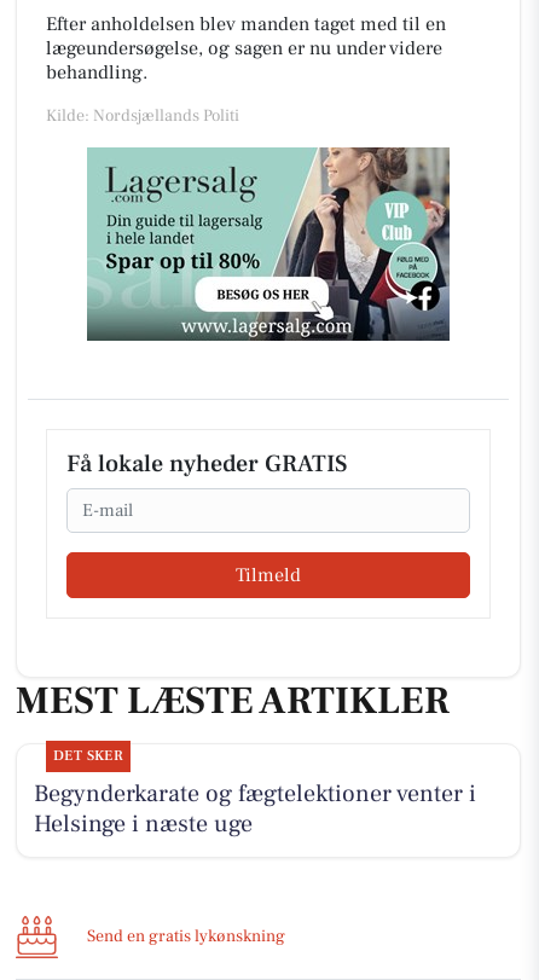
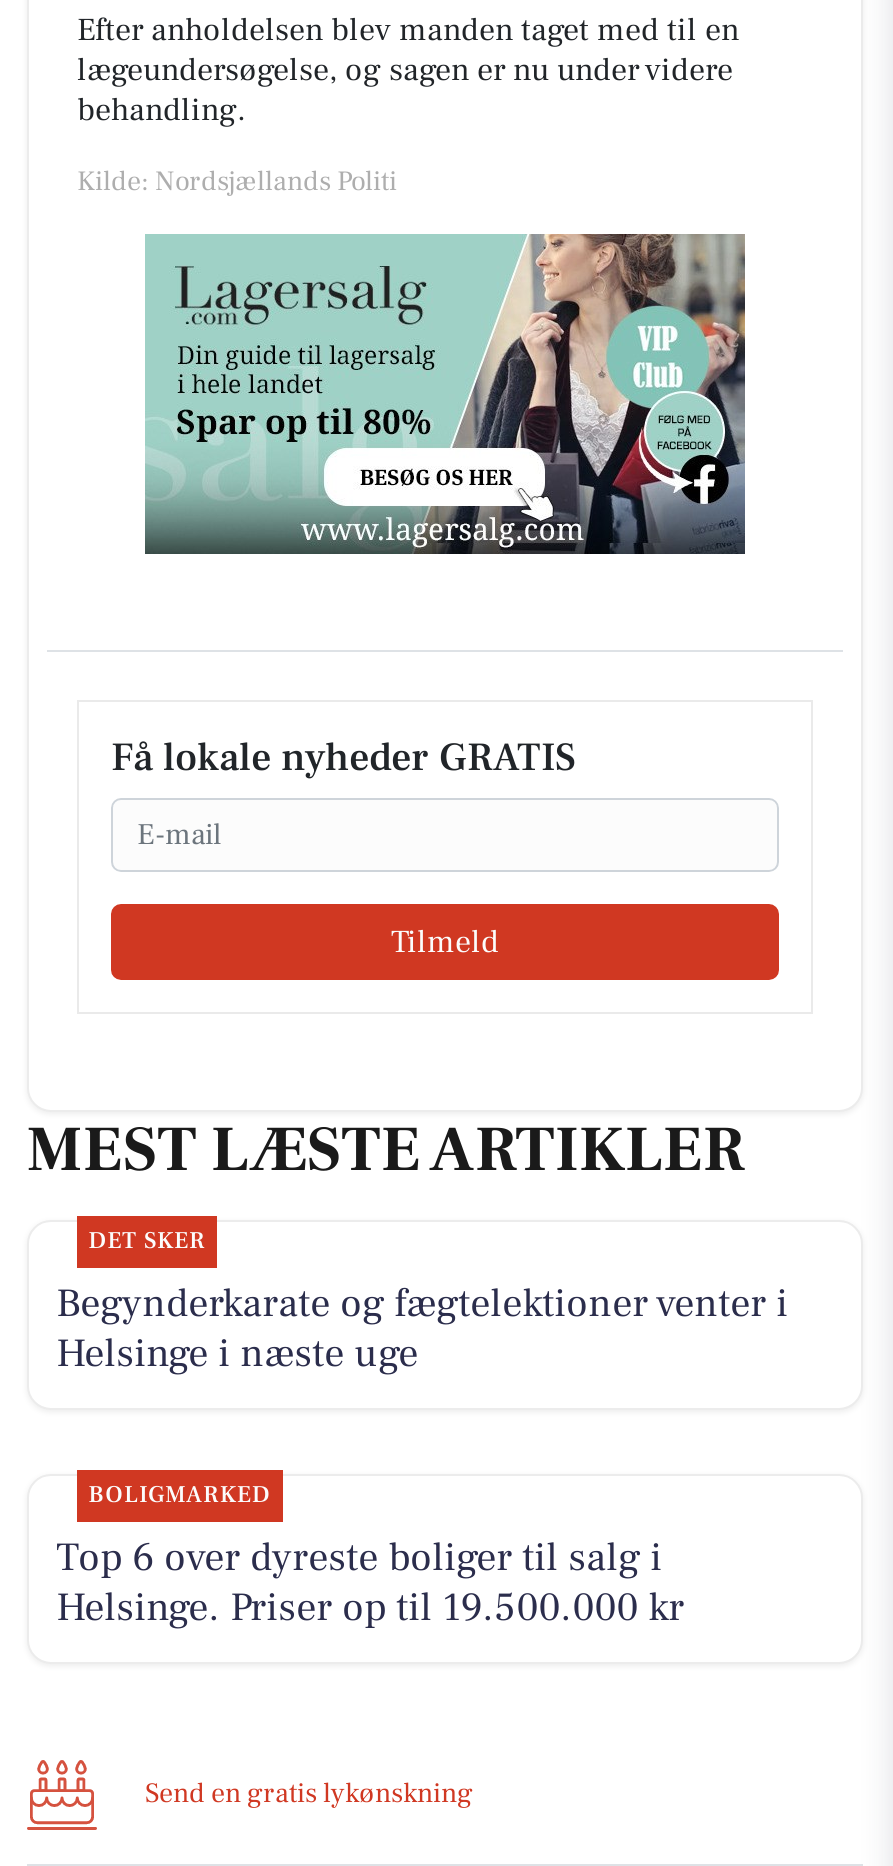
+ BOLIGMARKED
+ Top 6 over dyreste boliger til salg i
+ Helsinge. Priser op til 19.500.000 kr
